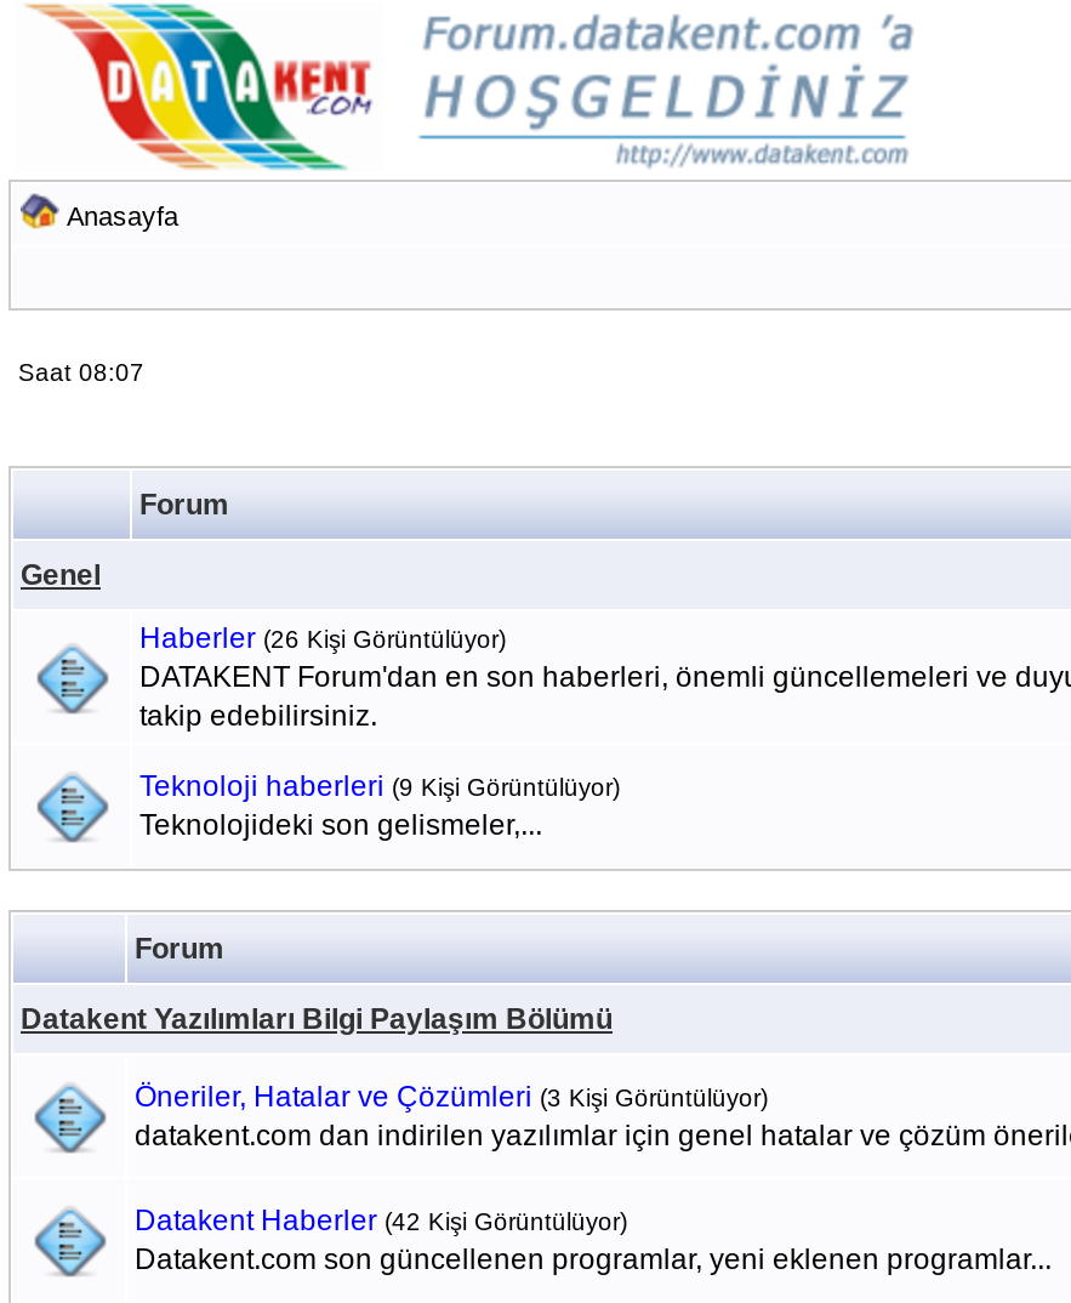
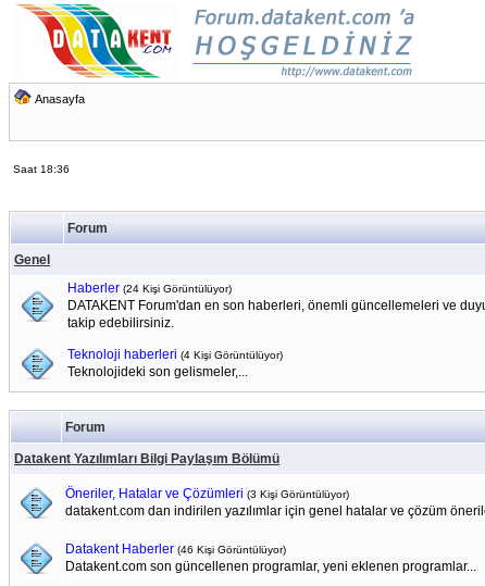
- Saat 08:07
+ Saat 18:36

- Haberler (26 Kişi Görüntülüyor)
+ Haberler (24 Kişi Görüntülüyor)

- Teknoloji haberleri (9 Kişi Görüntülüyor)
+ Teknoloji haberleri (4 Kişi Görüntülüyor)

- Datakent Haberler (42 Kişi Görüntülüyor)
+ Datakent Haberler (46 Kişi Görüntülüyor)
